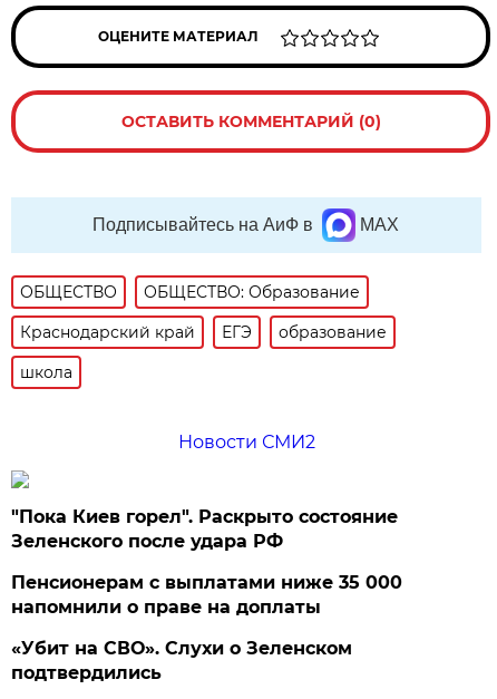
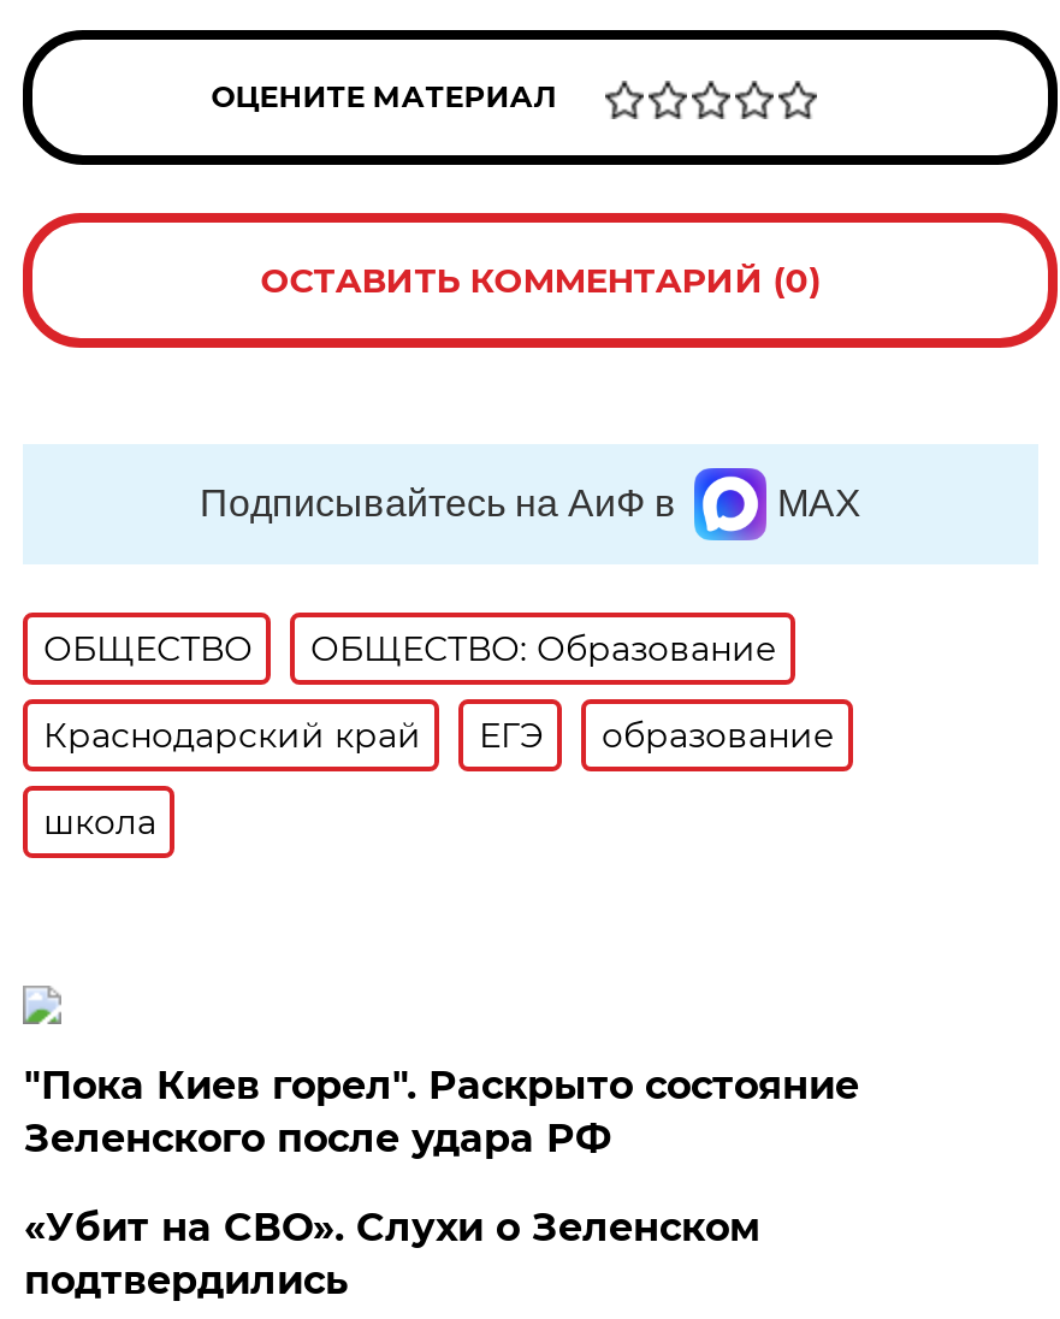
- Новости СМИ2

- Пенсионерам с выплатами ниже 35 000
- напомнили о праве на доплаты
